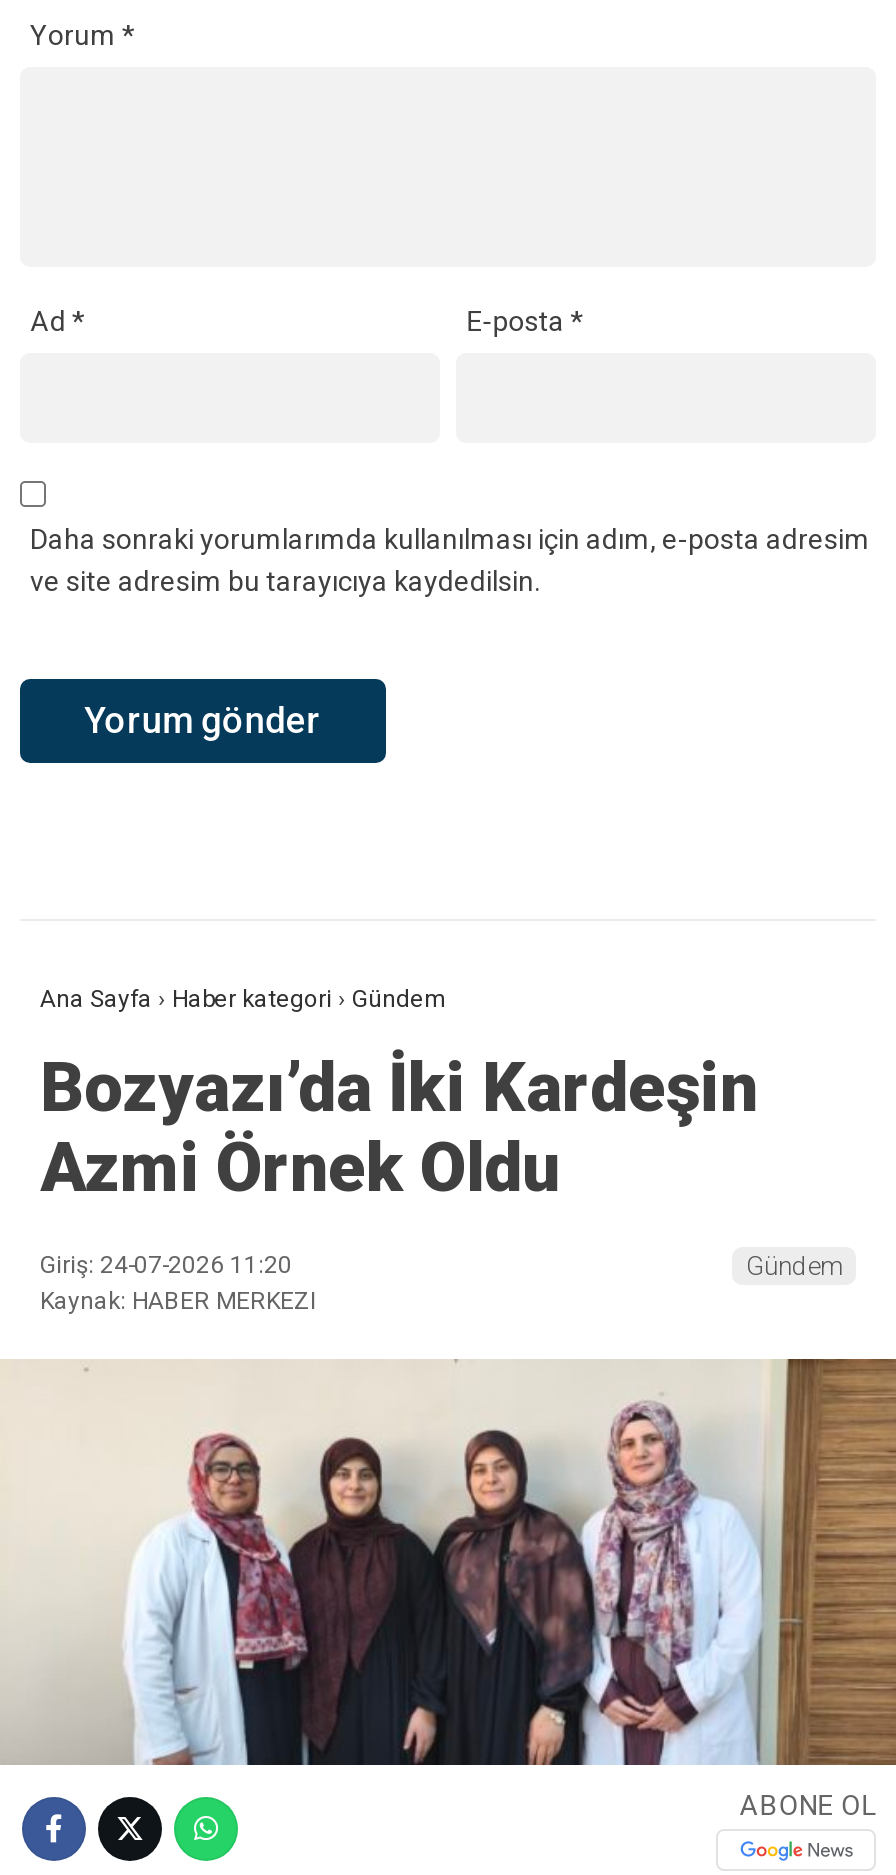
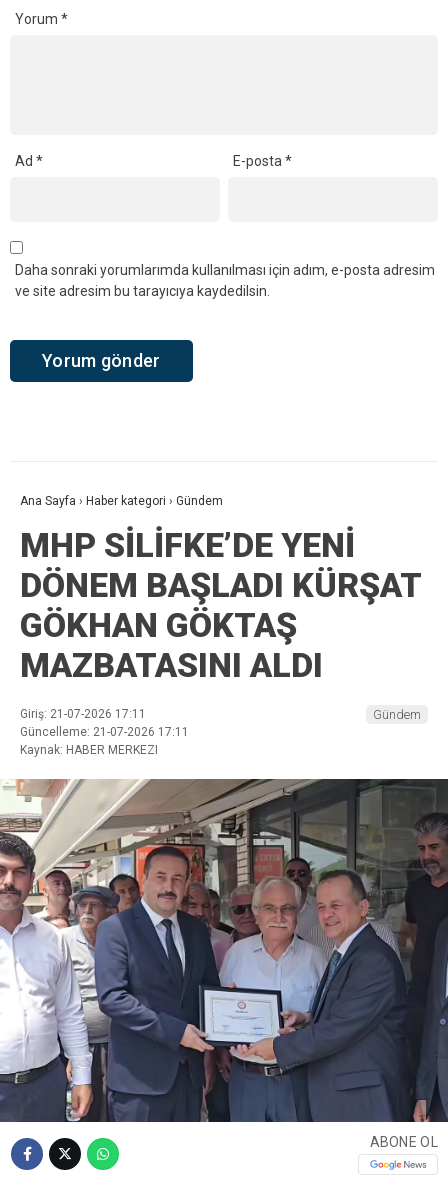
- Bozyazı’da İki Kardeşin
- Azmi Örnek Oldu
+ MHP SİLİFKE’DE YENİ
+ DÖNEM BAŞLADI KÜRŞAT
+ GÖKHAN GÖKTAŞ
+ MAZBATASINI ALDI

- Giriş: 24-07-2026 11:20
+ Giriş: 21-07-2026 17:11
+ Güncelleme: 21-07-2026 17:11

- [image]
+ [image]
